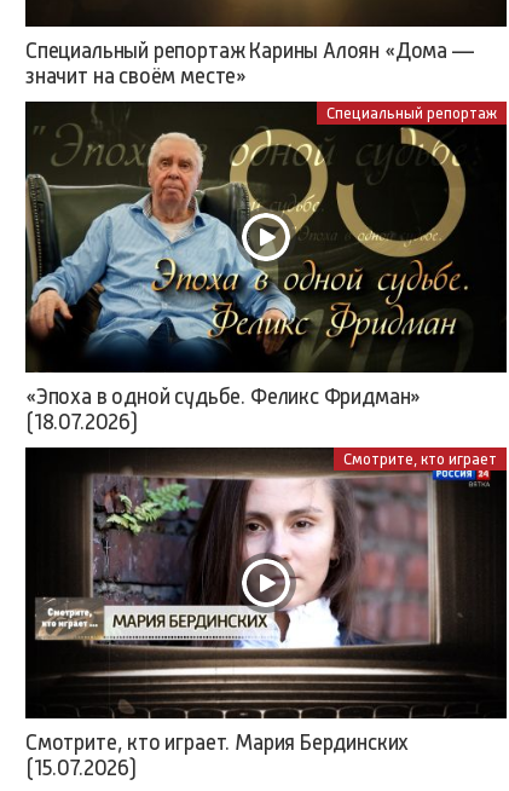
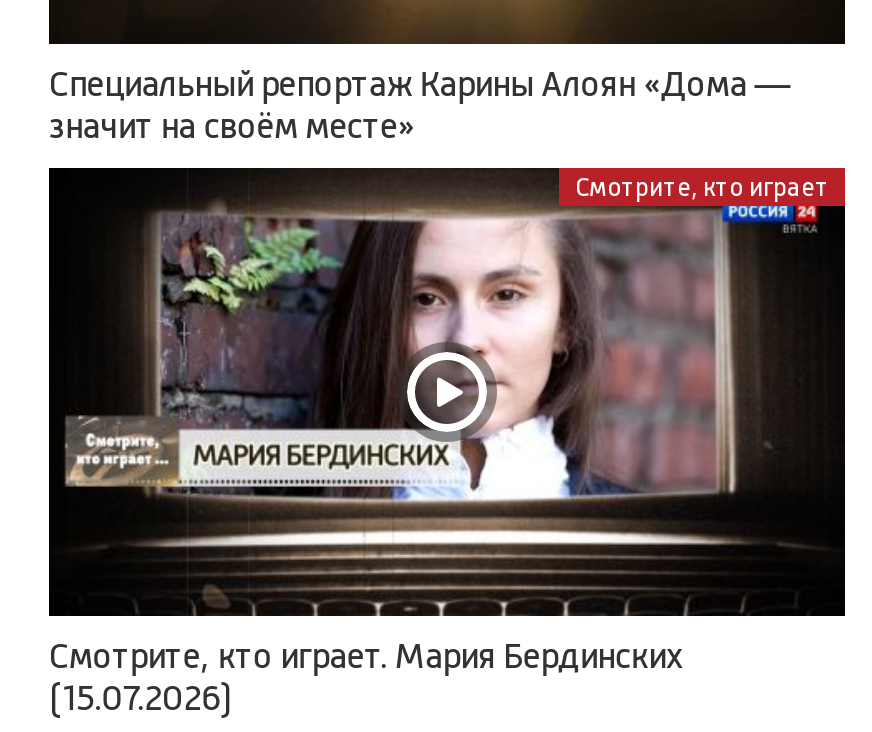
- [image]
- Специальный репортаж

- «Эпоха в одной судьбе. Феликс Фридман»
- (18.07.2026)
